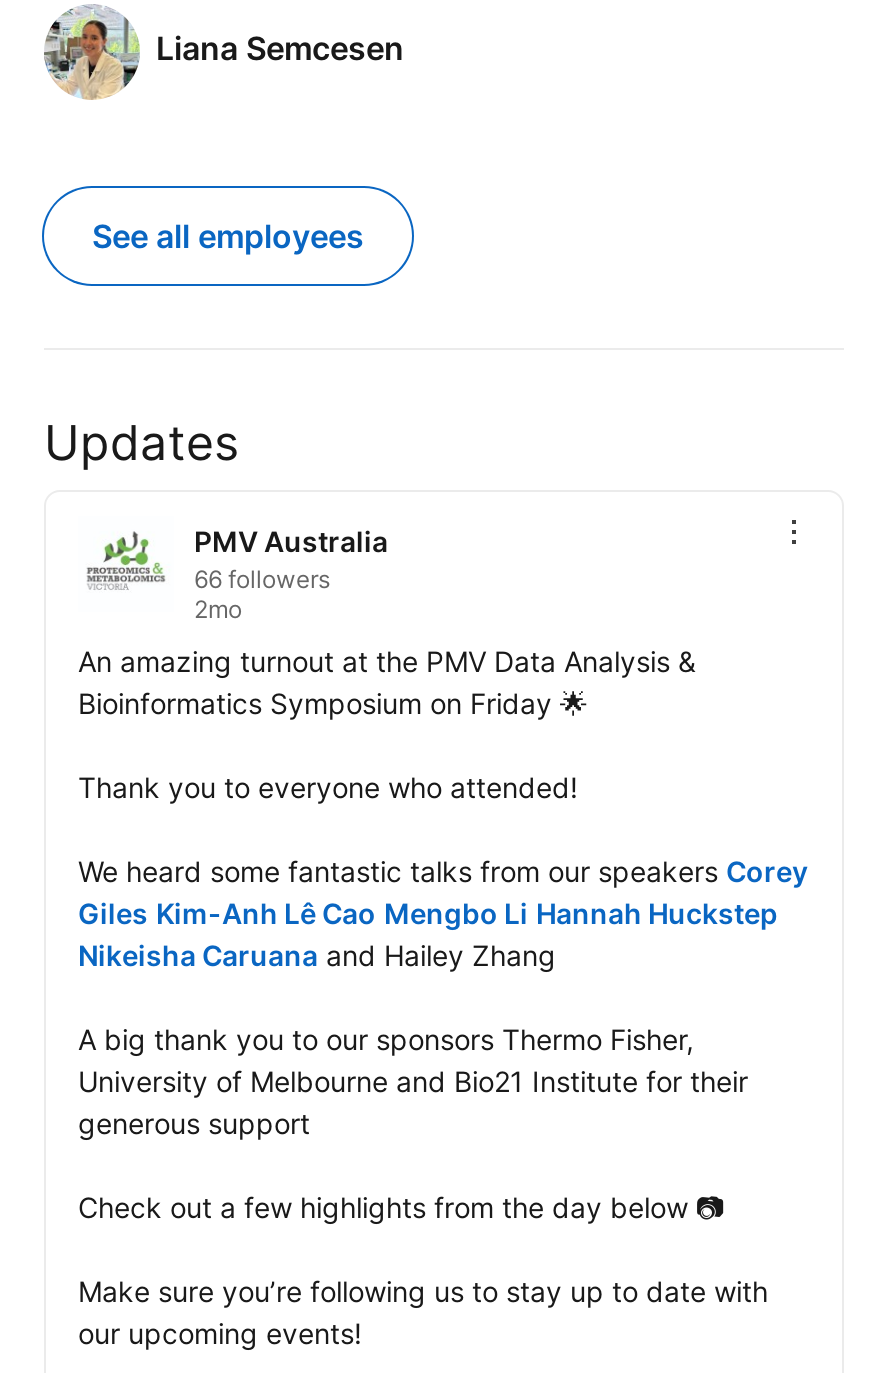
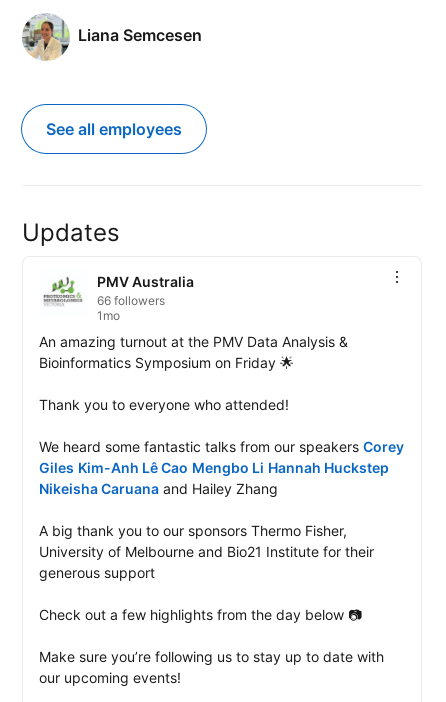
- 2mo
+ 1mo
